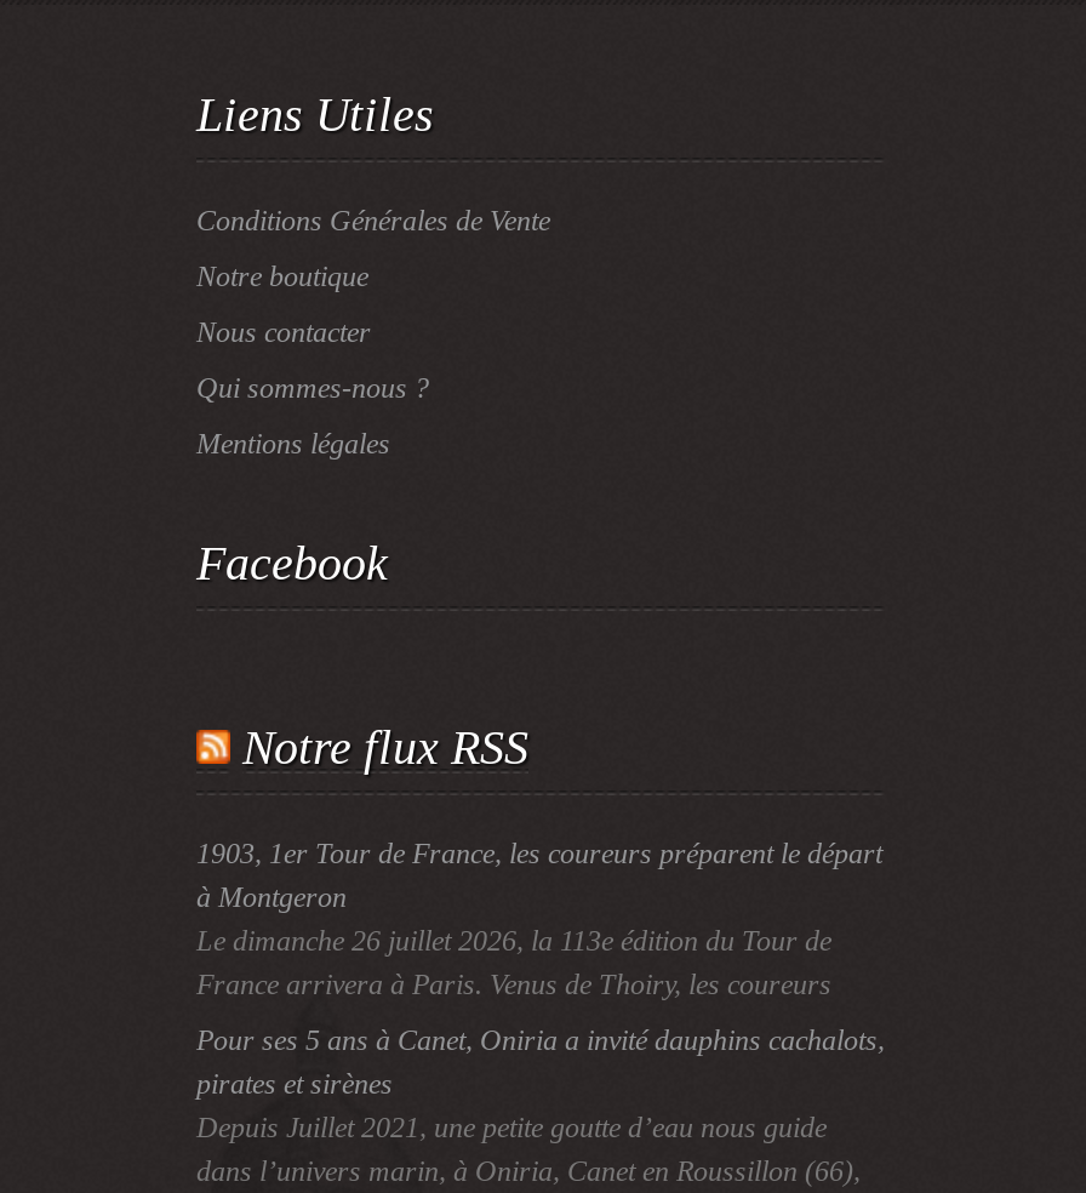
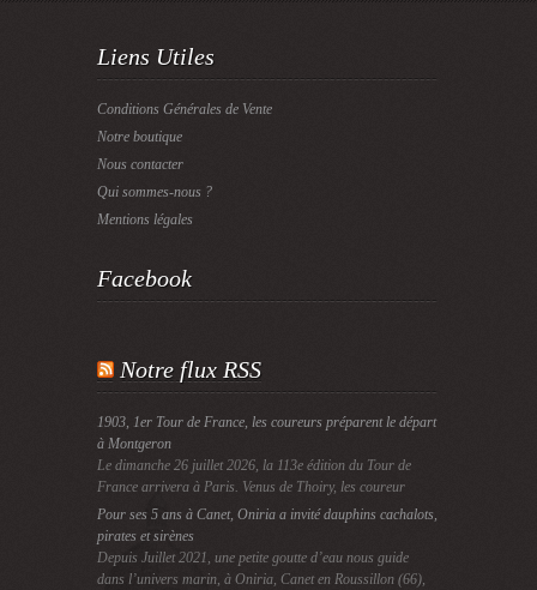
- France arrivera à Paris. Venus de Thoiry, les coureurs
+ France arrivera à Paris. Venus de Thoiry, les coureur
